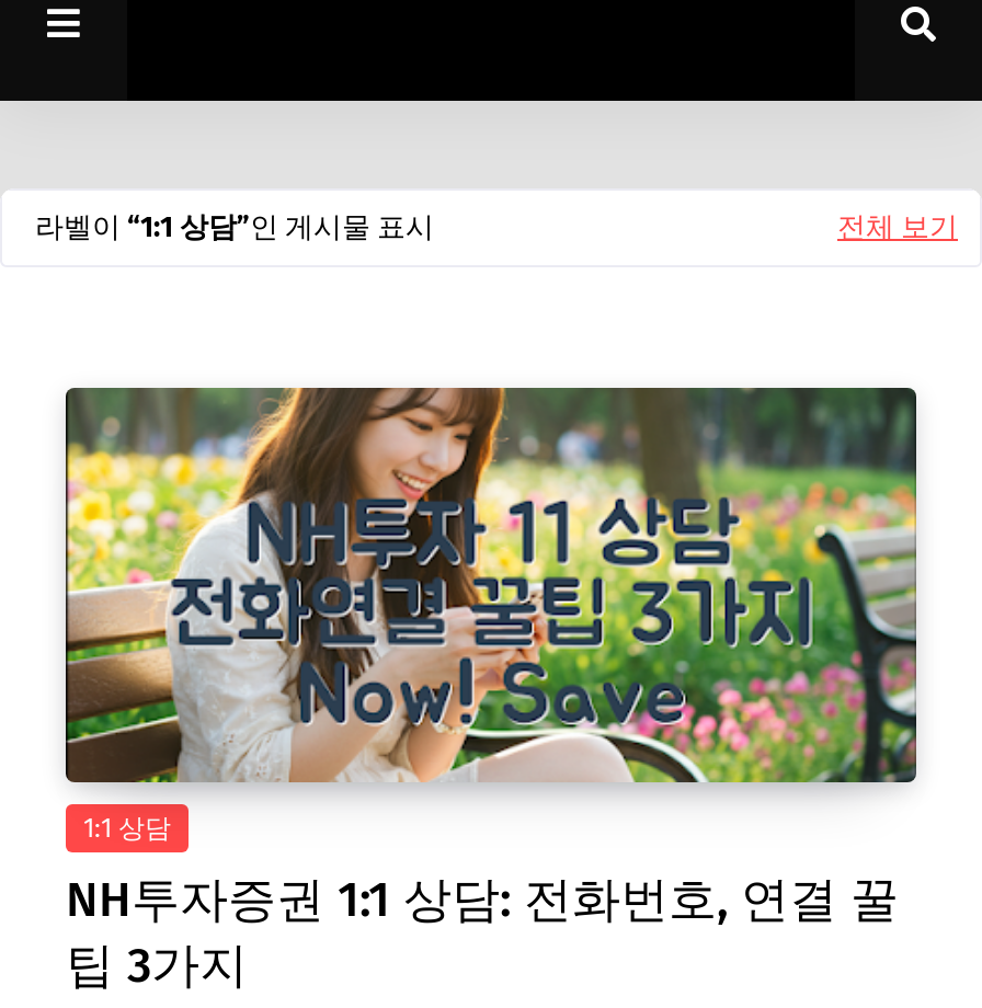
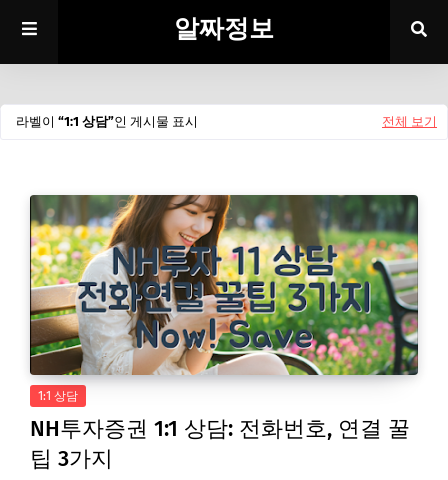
+ 알짜정보
